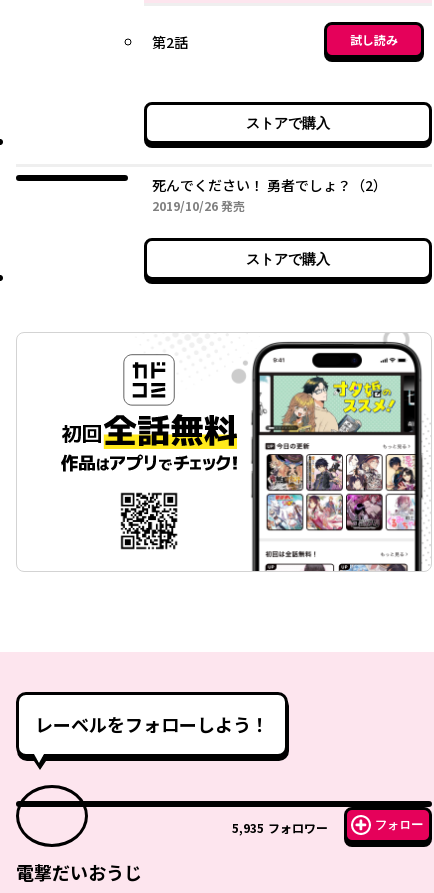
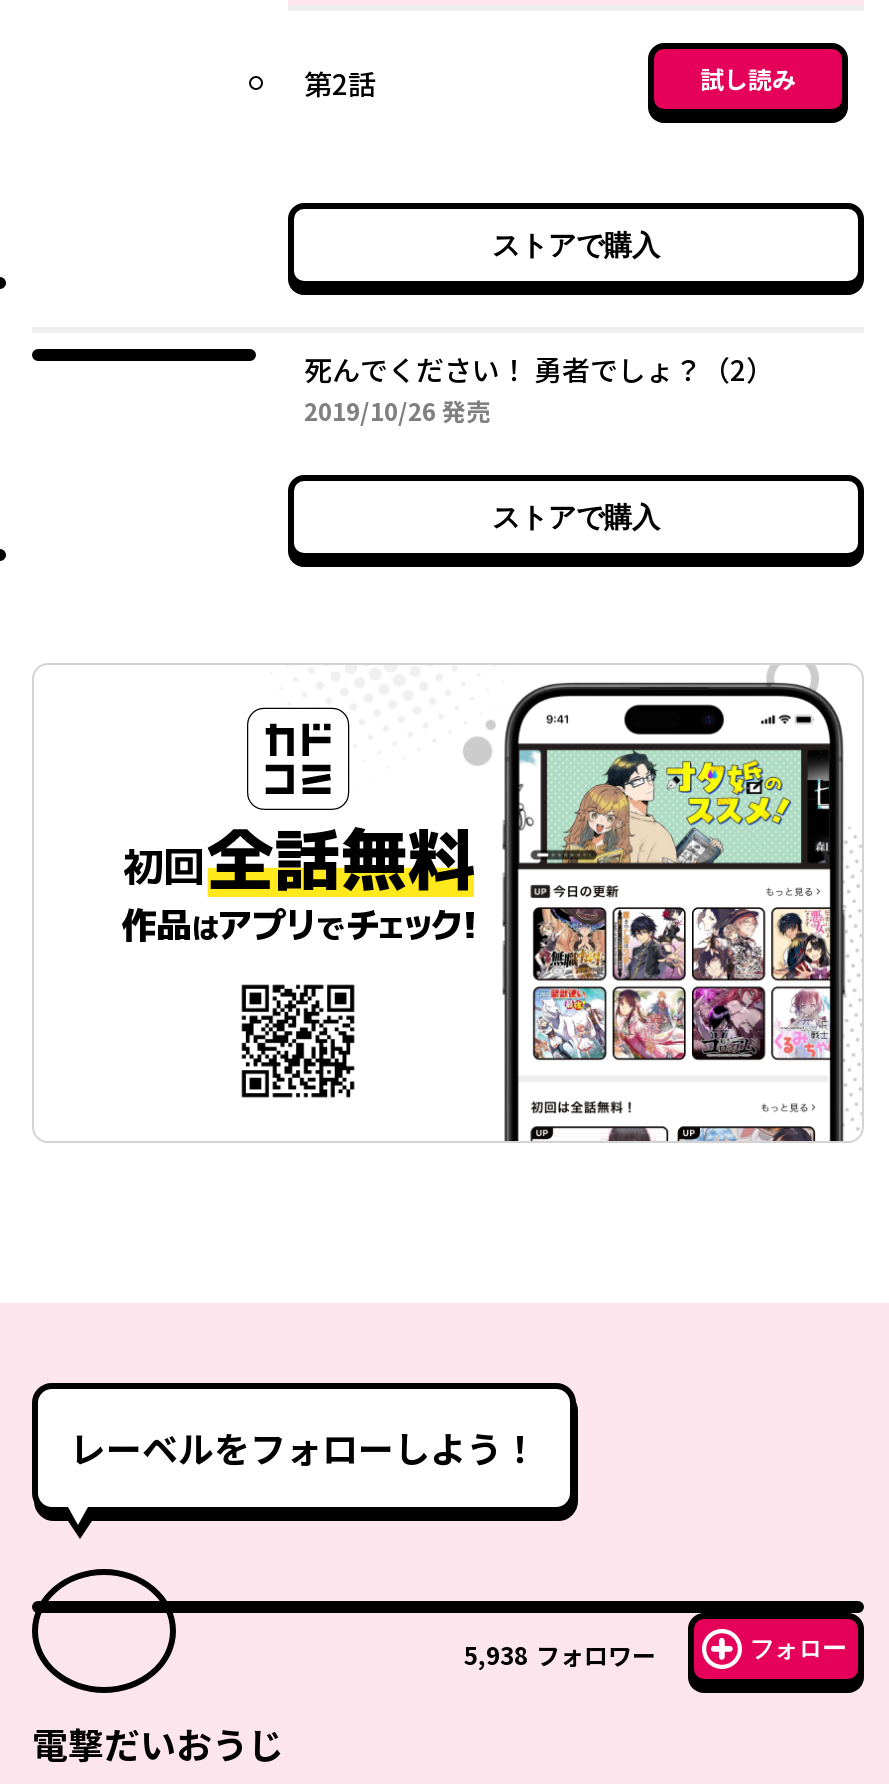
- 5,935 フォロワー
+ 5,938 フォロワー
